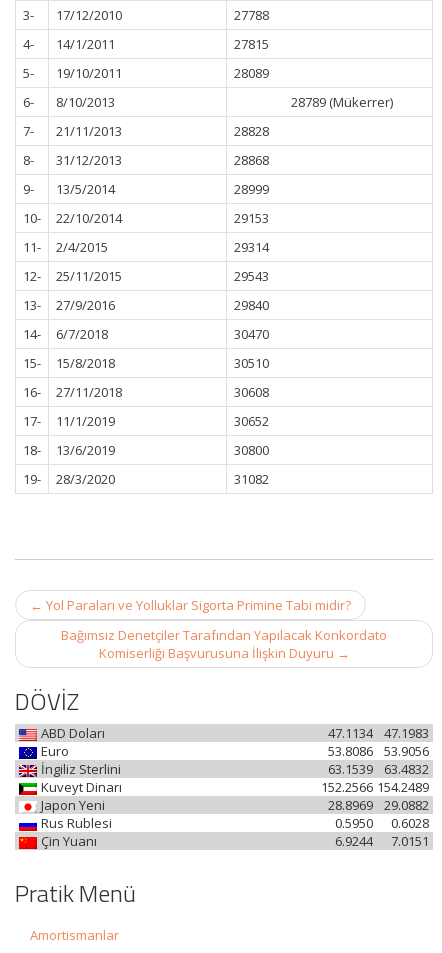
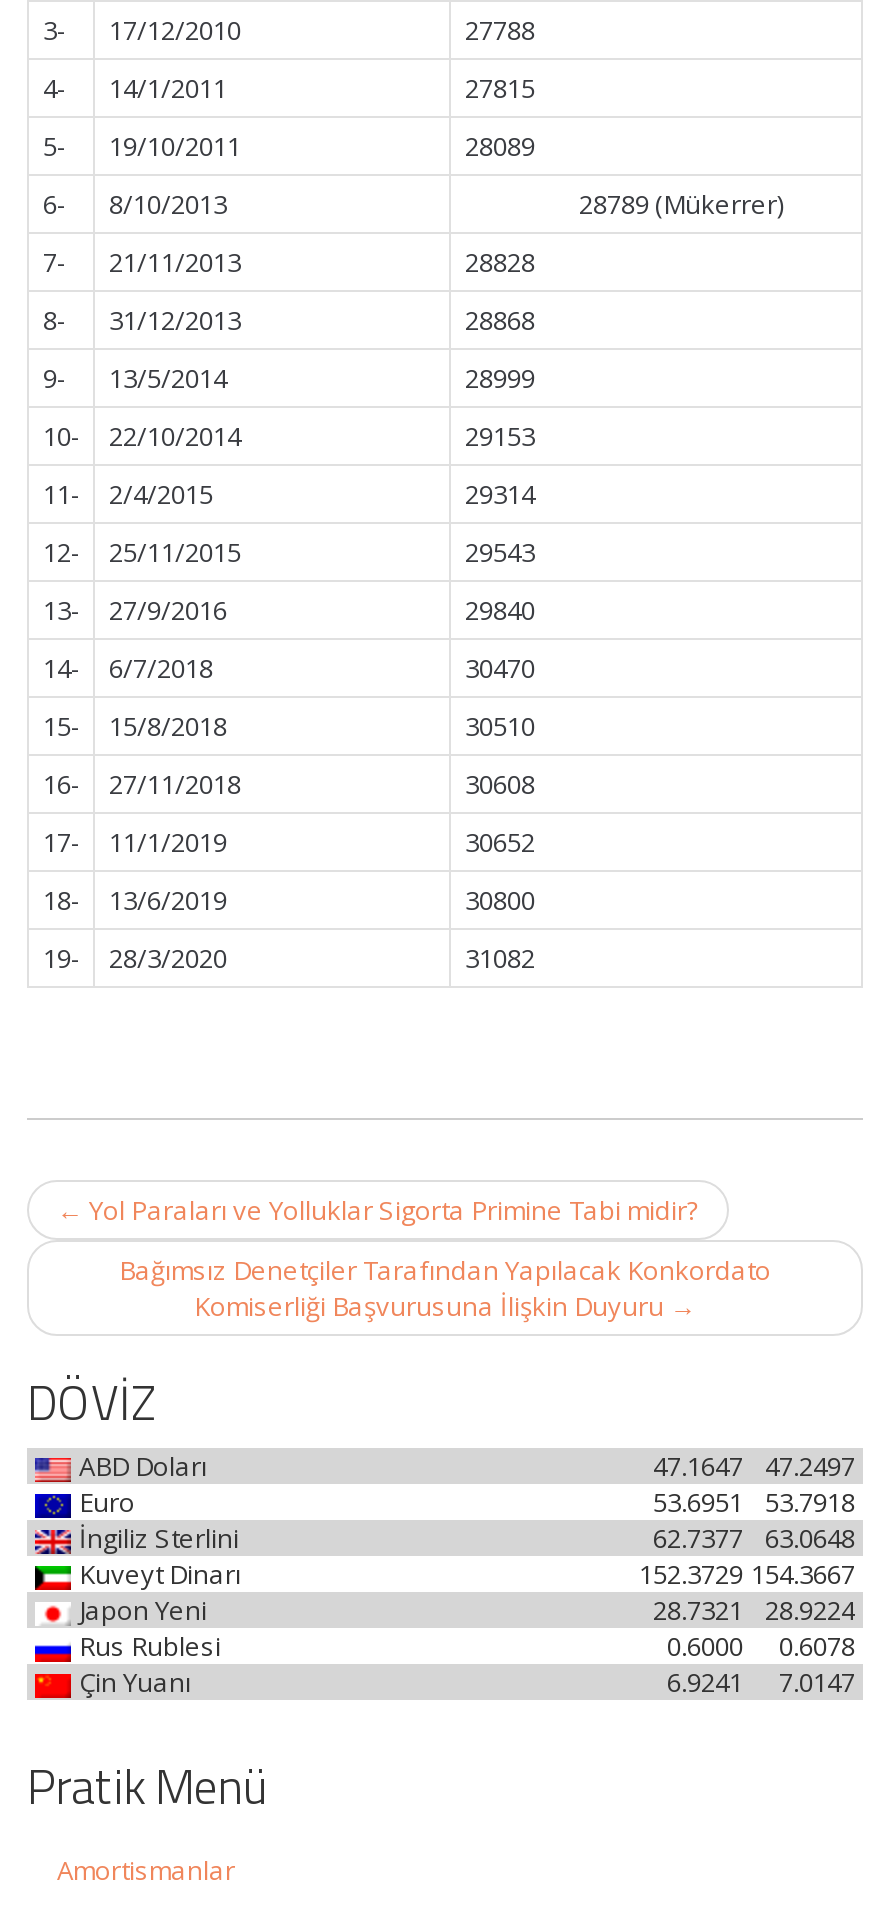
- 47.1134
+ 47.1647

- 47.1983
+ 47.2497

- 53.8086
+ 53.6951

- 53.9056
+ 53.7918

- 63.1539
+ 62.7377

- 63.4832
+ 63.0648

- 152.2566
+ 152.3729

- 154.2489
+ 154.3667

- 28.8969
+ 28.7321

- 29.0882
+ 28.9224

- 0.5950
+ 0.6000

- 0.6028
+ 0.6078

- 6.9244
+ 6.9241

- 7.0151
+ 7.0147
